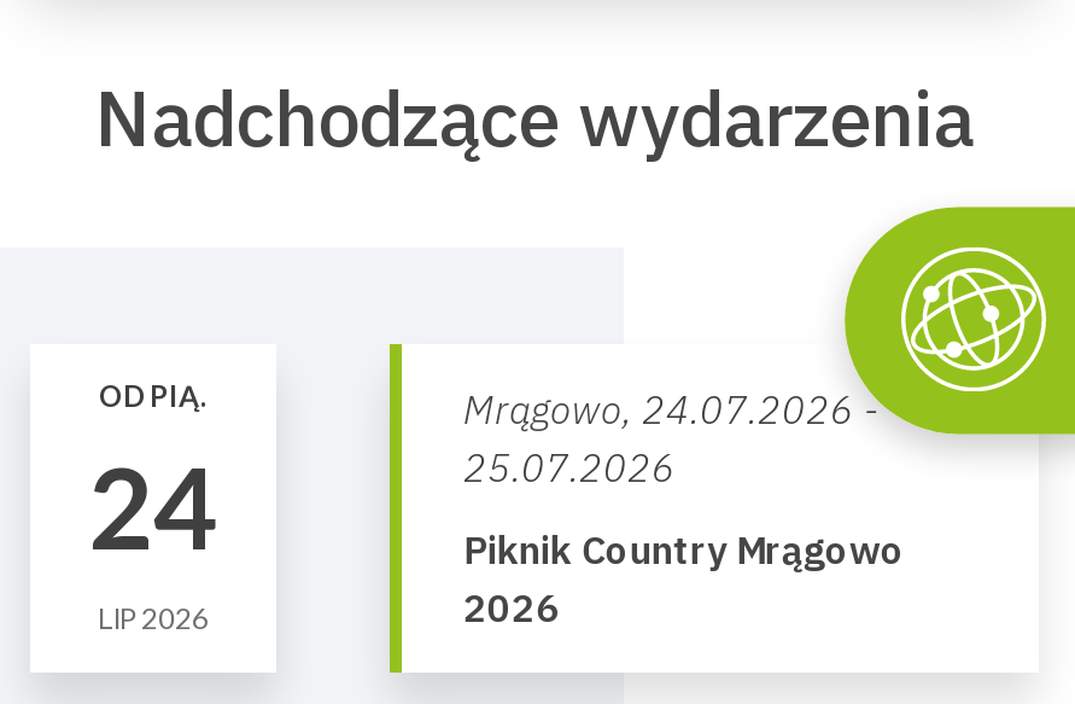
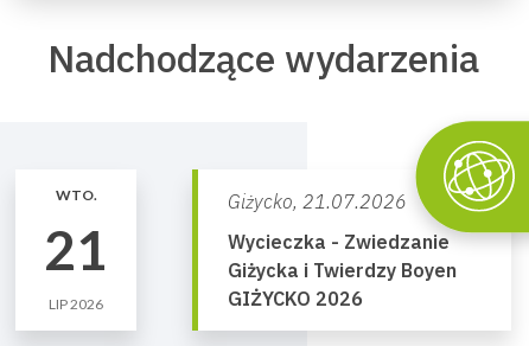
- [image]
- Mrągowo, 24.07.2026 -
- 25.07.2026
+ [image]
+ Giżycko, 21.07.2026

- OD PIĄ.
- 24
+ WTO.
+ 21

- Piknik Country Mrągowo
- 2026
+ Wycieczka - Zwiedzanie
+ Giżycka i Twierdzy Boyen
+ GIŻYCKO 2026
